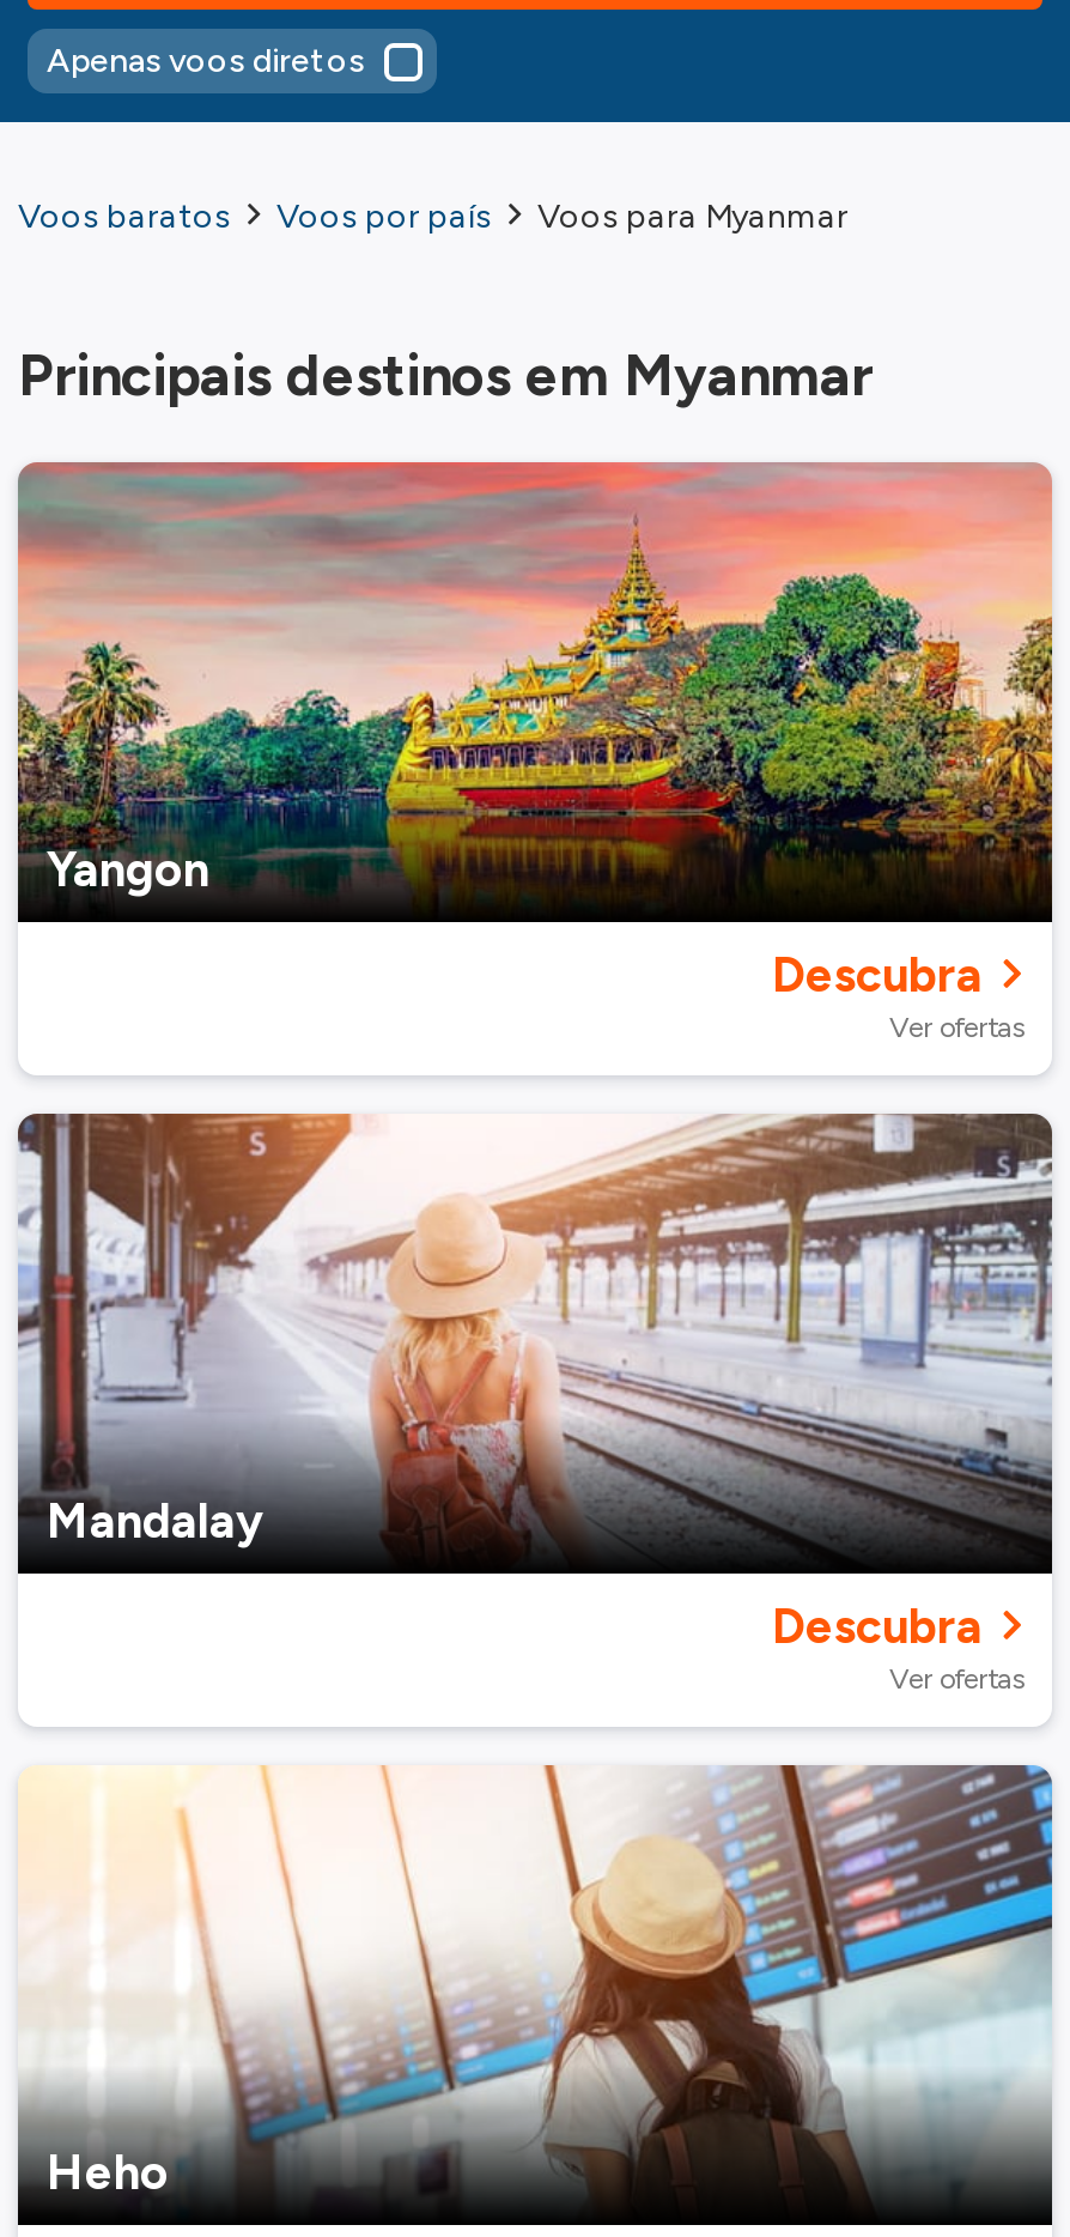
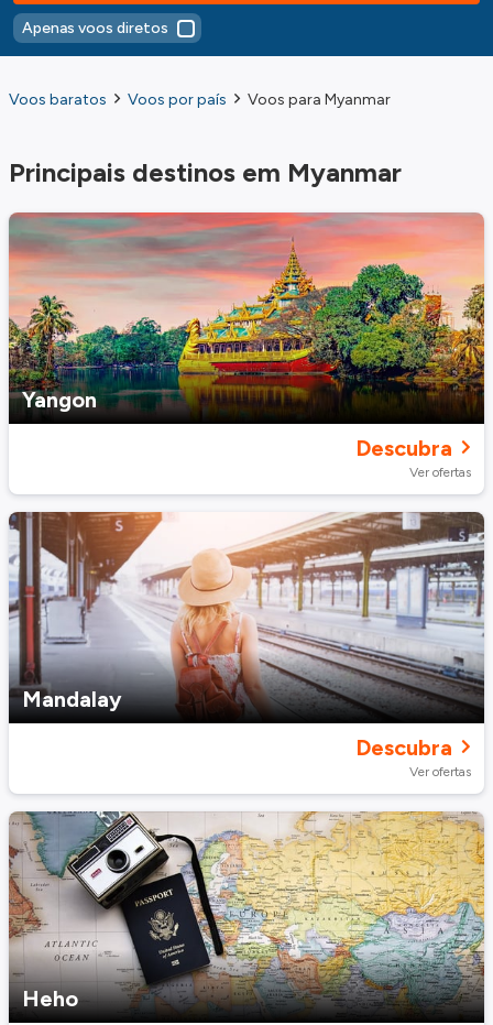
- [image]
+ [image]
